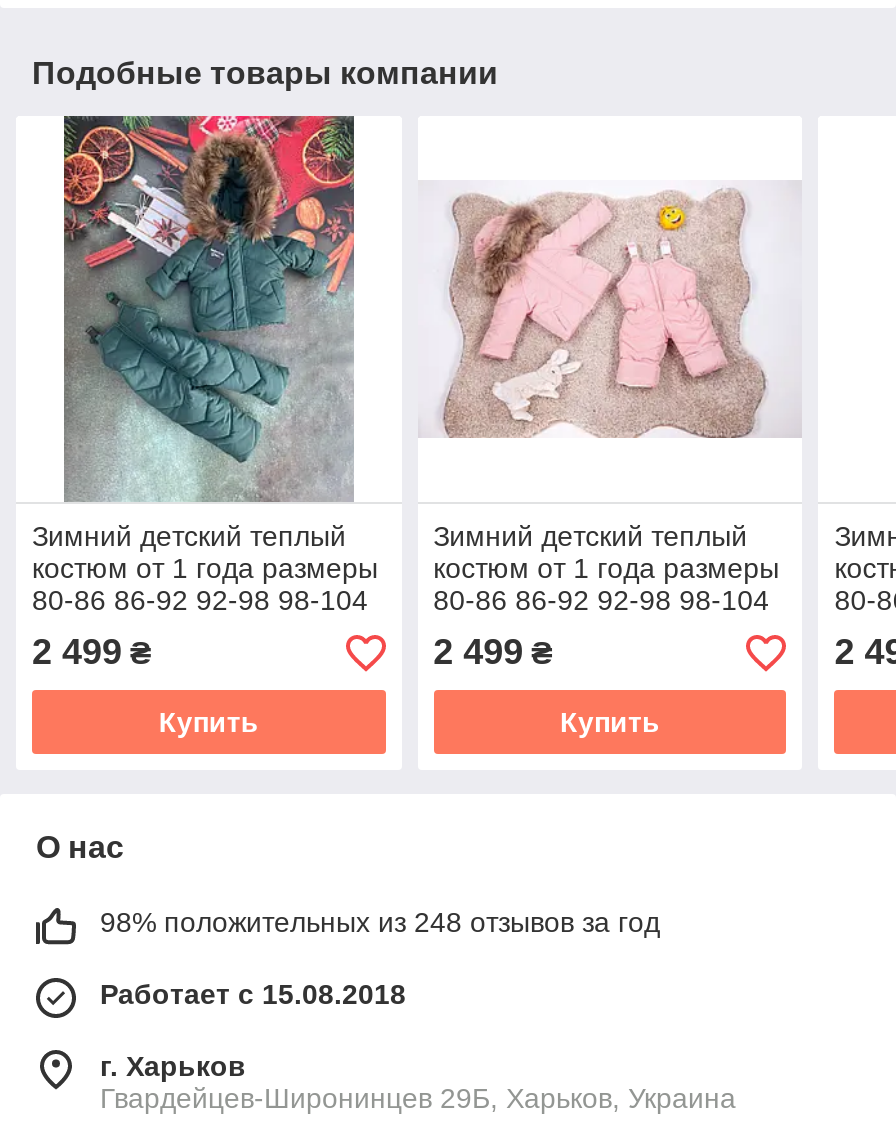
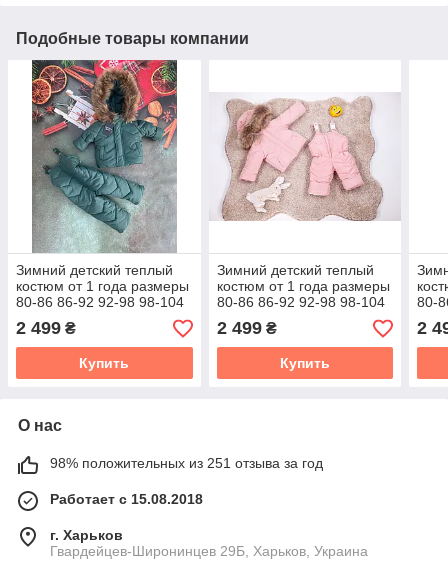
- 98% положительных из 248 отзывов за год
+ 98% положительных из 251 отзыва за год
